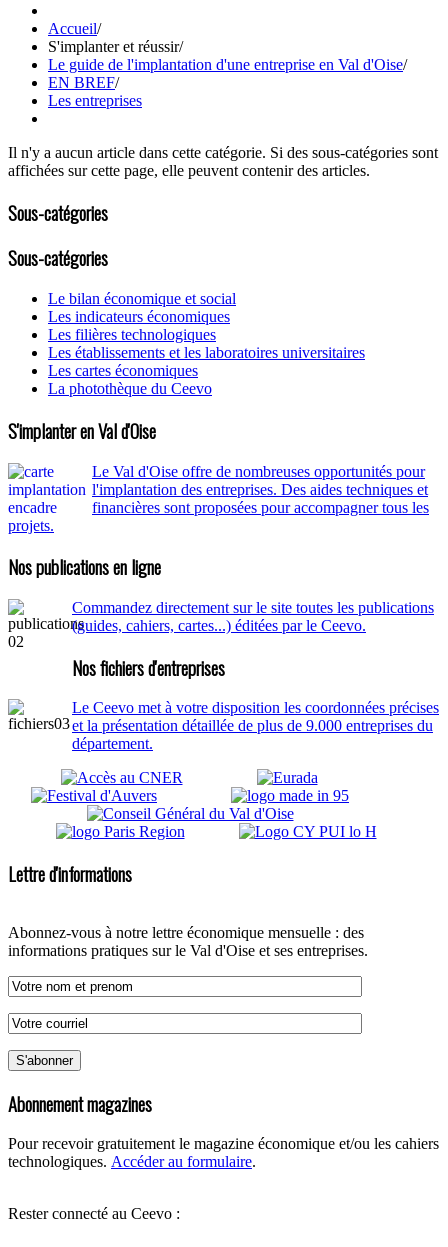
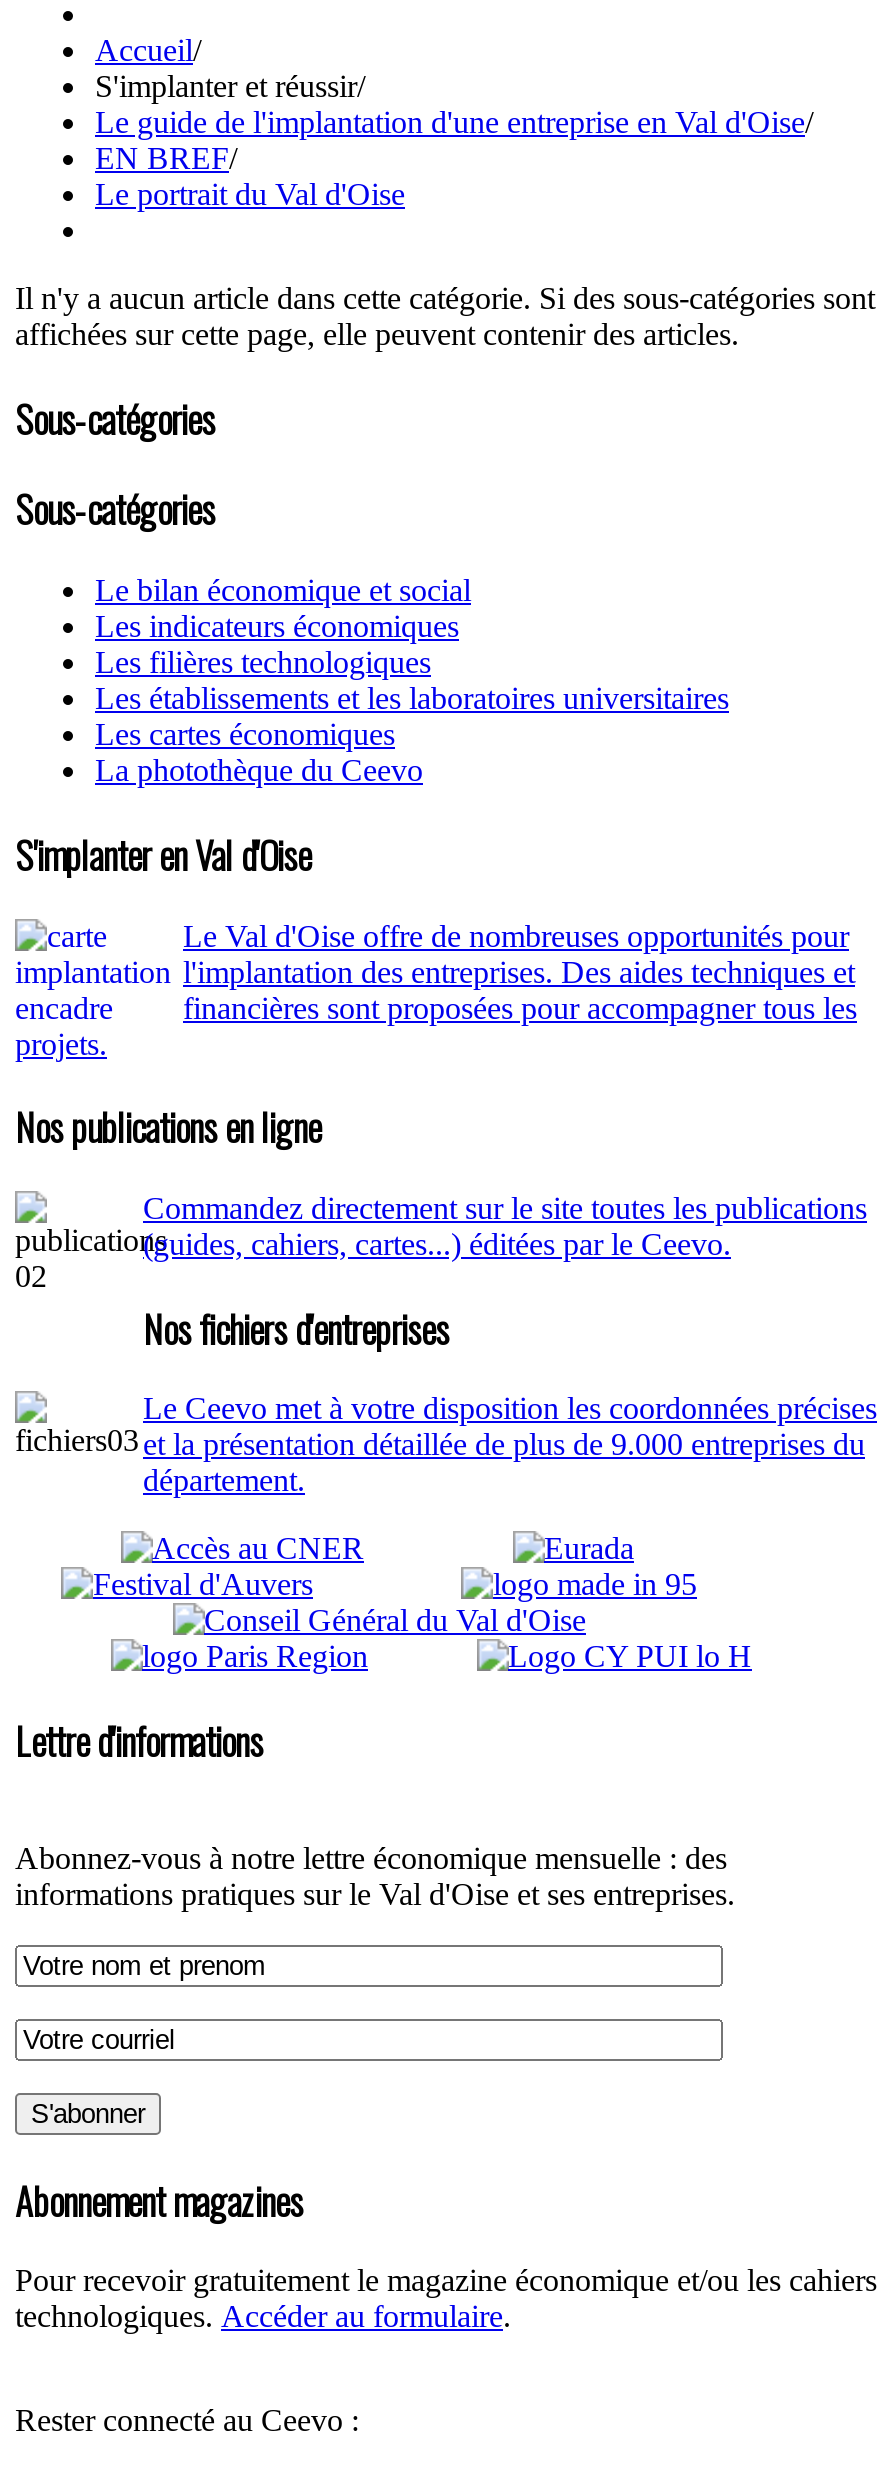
- Les entreprises
+ Le portrait du Val d'Oise
